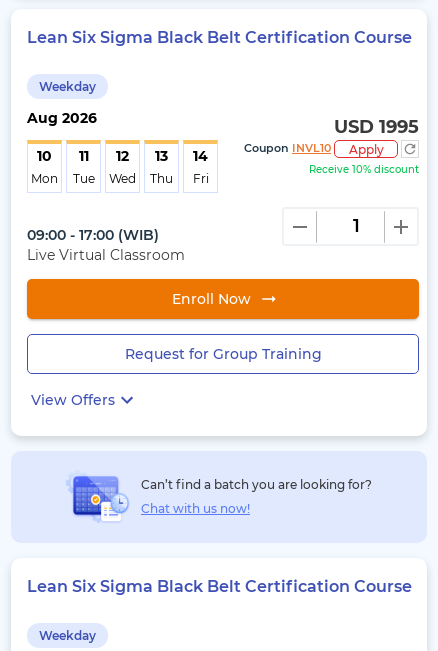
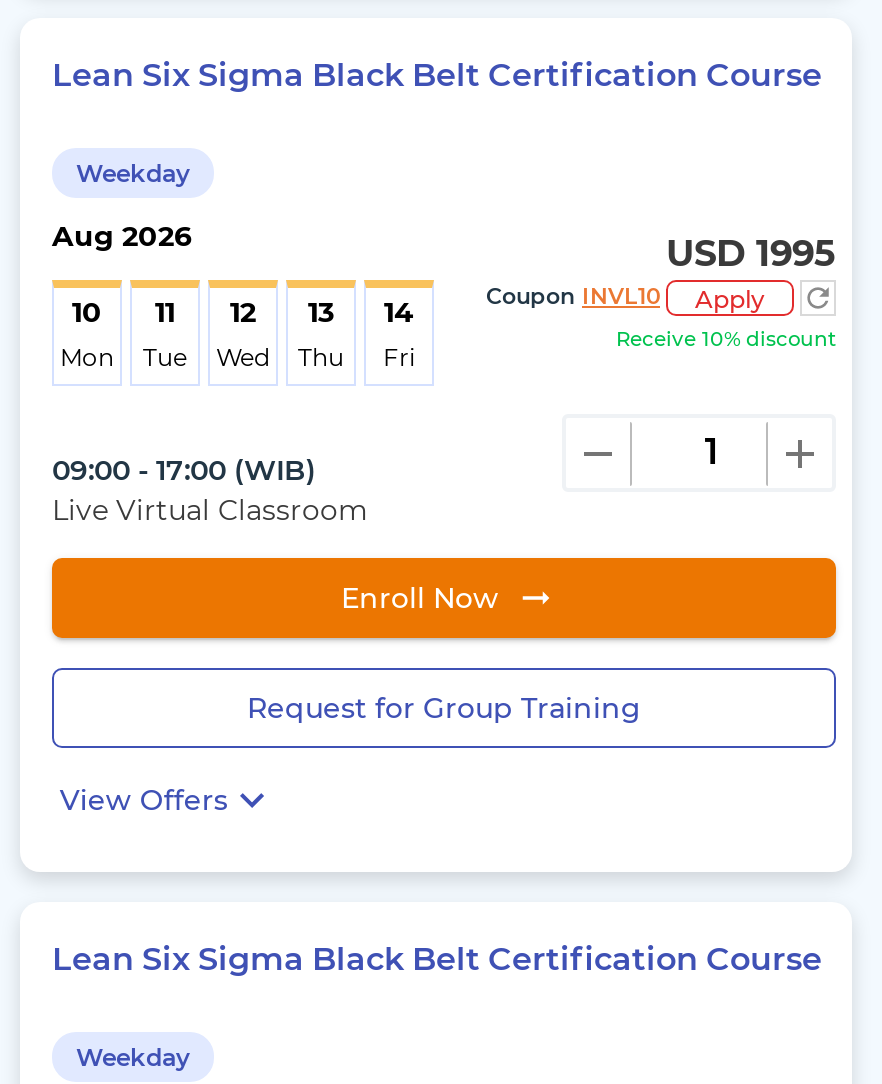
- [image]
- Can’t find a batch you are looking for?
- Chat with us now!
